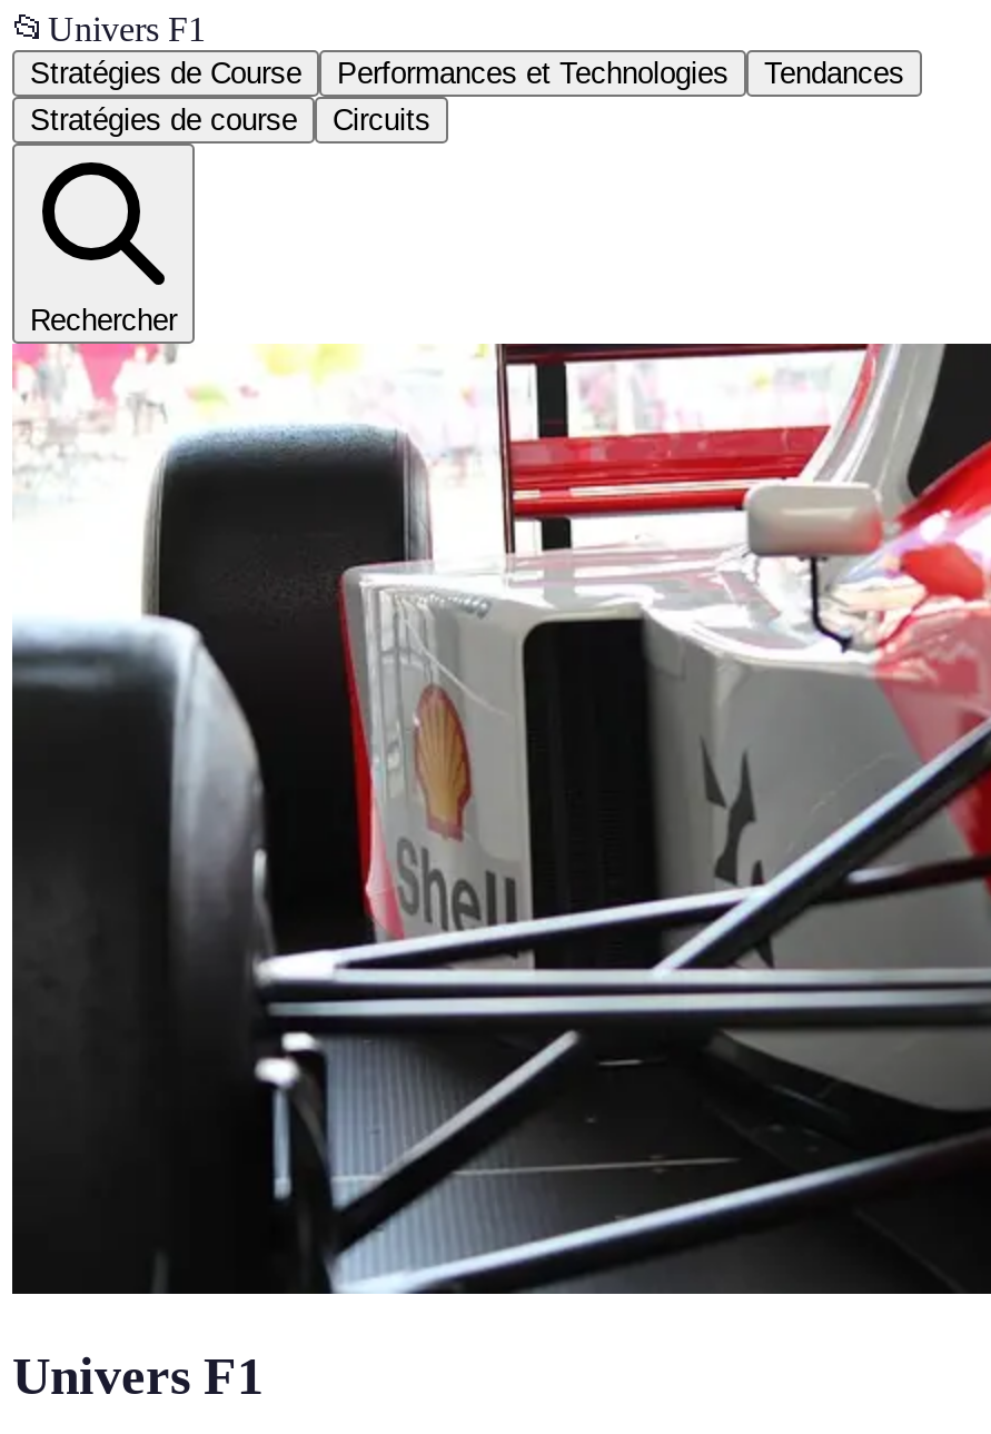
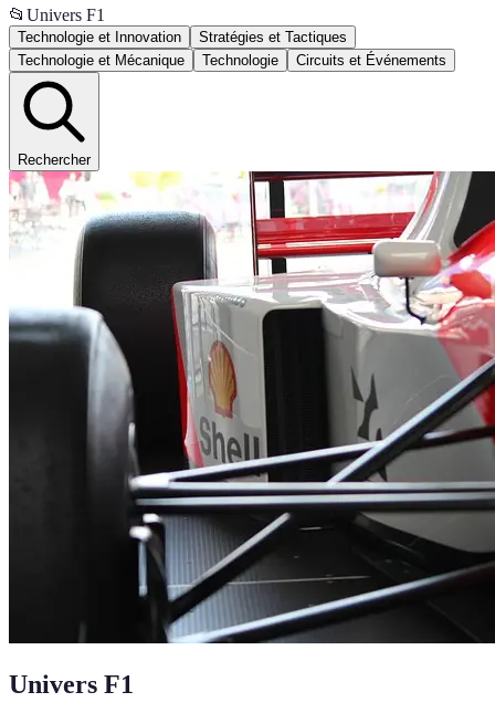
- Stratégies de Course
- Performances et Technologies
- Tendances
- Stratégies de course
- Circuits
+ Technologie et Innovation
+ Stratégies et Tactiques
+ Technologie et Mécanique
+ Technologie
+ Circuits et Événements
